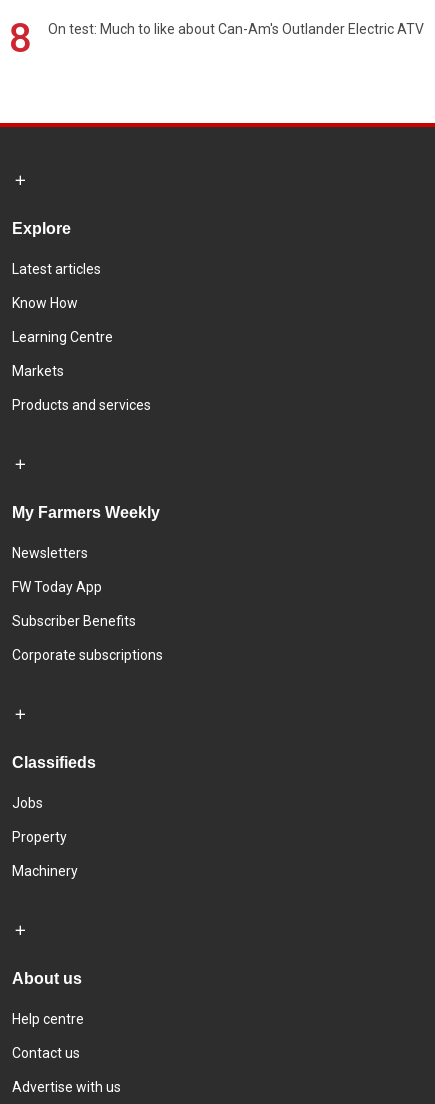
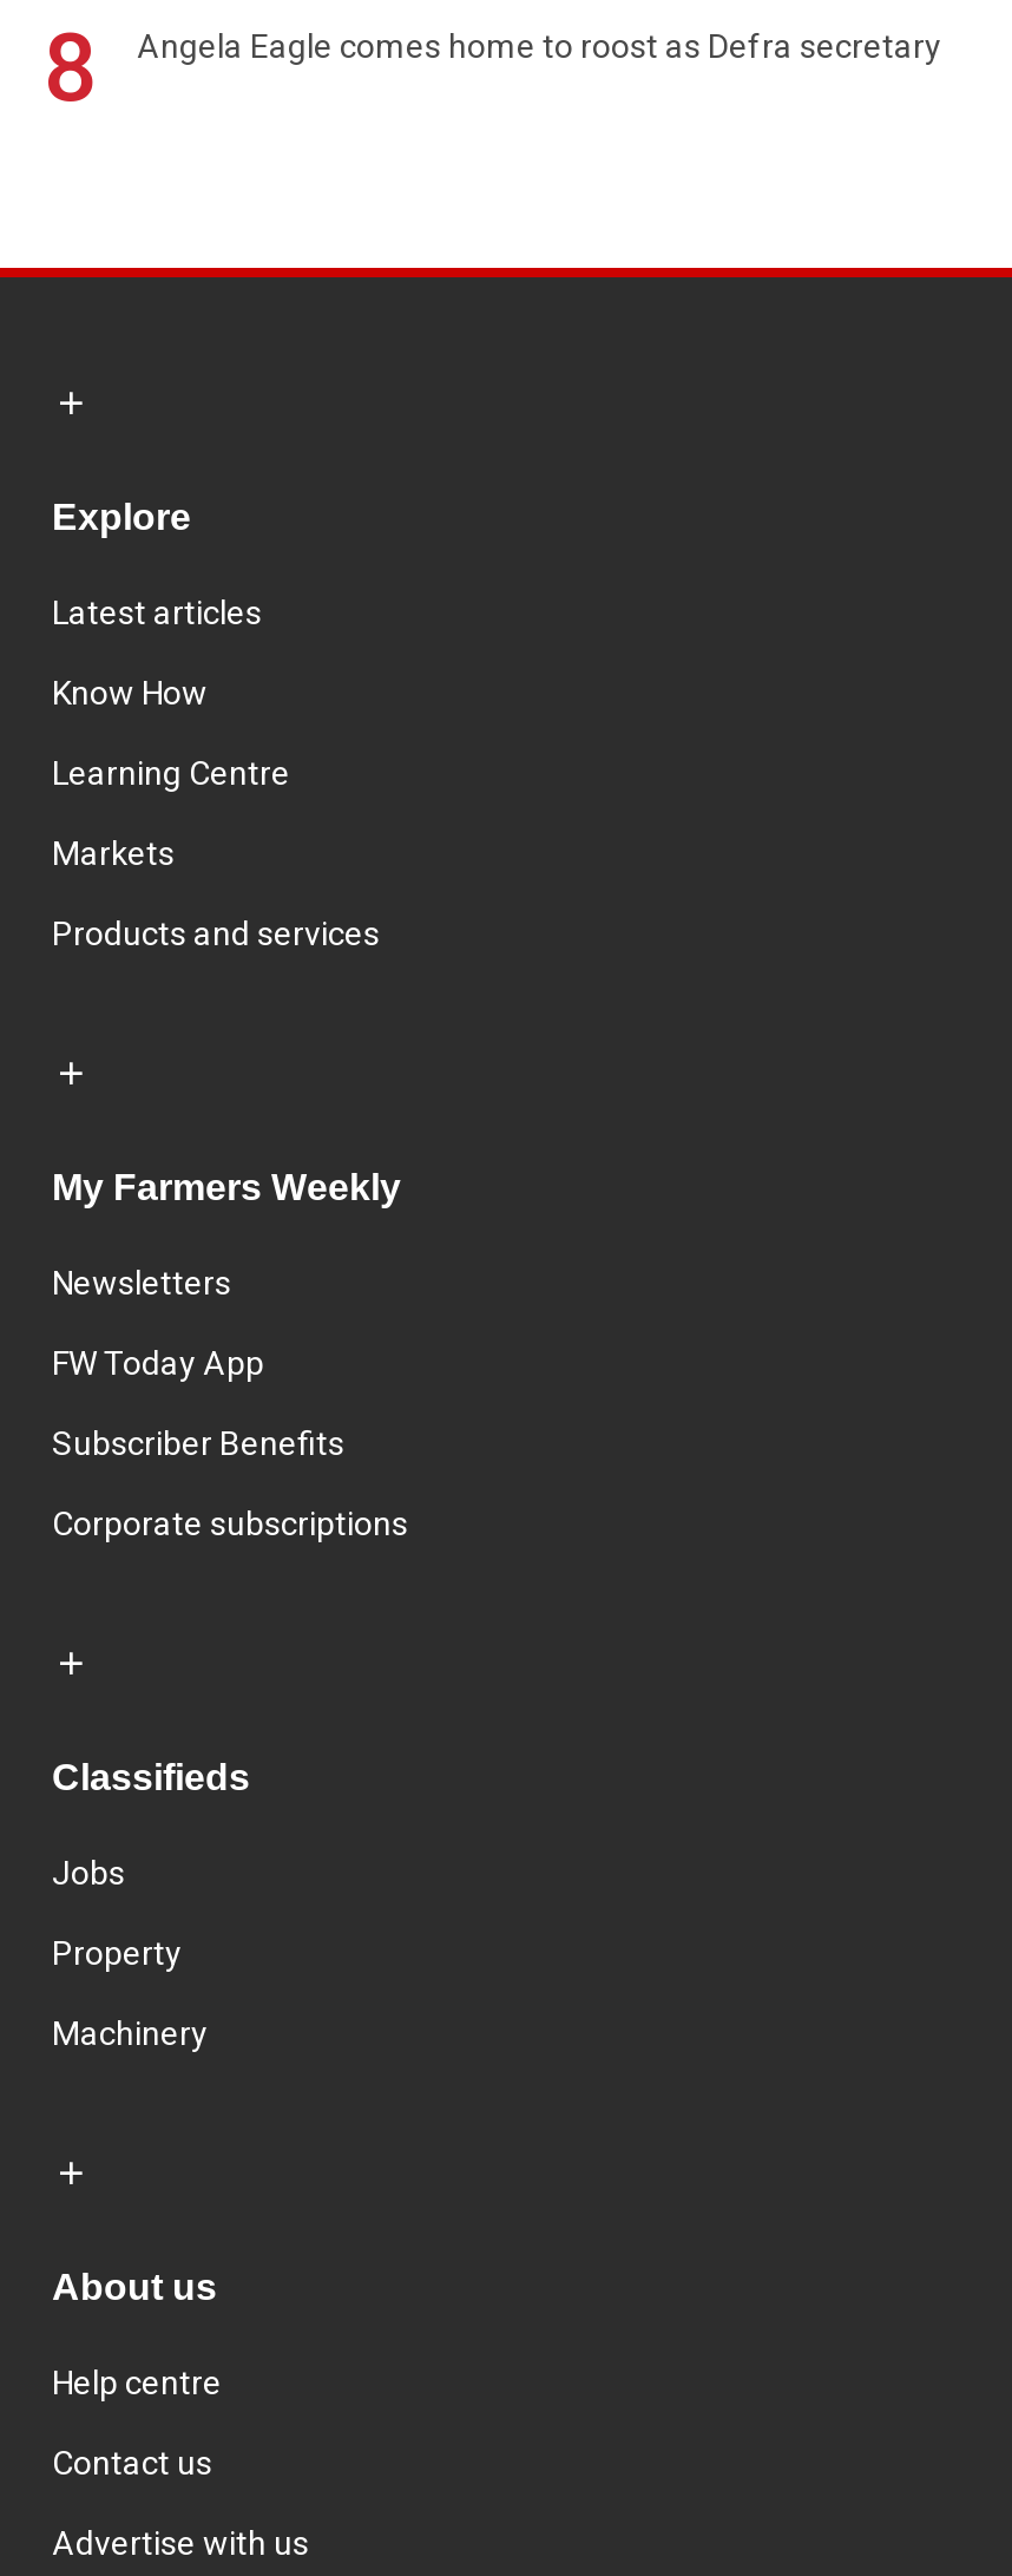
- On test: Much to like about Can-Am's Outlander Electric ATV
+ Angela Eagle comes home to roost as Defra secretary
